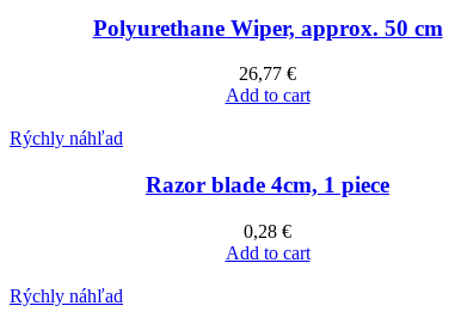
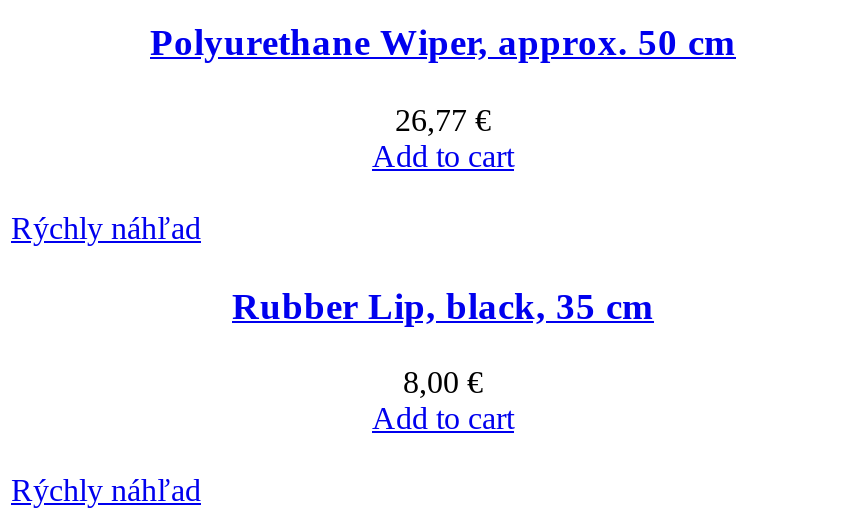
- Razor blade 4cm, 1 piece
+ Rubber Lip, black, 35 cm

- 0,28 €
+ 8,00 €
